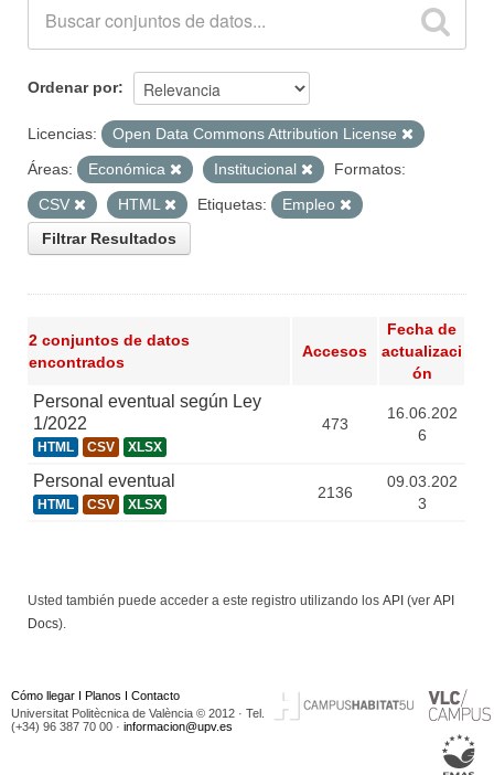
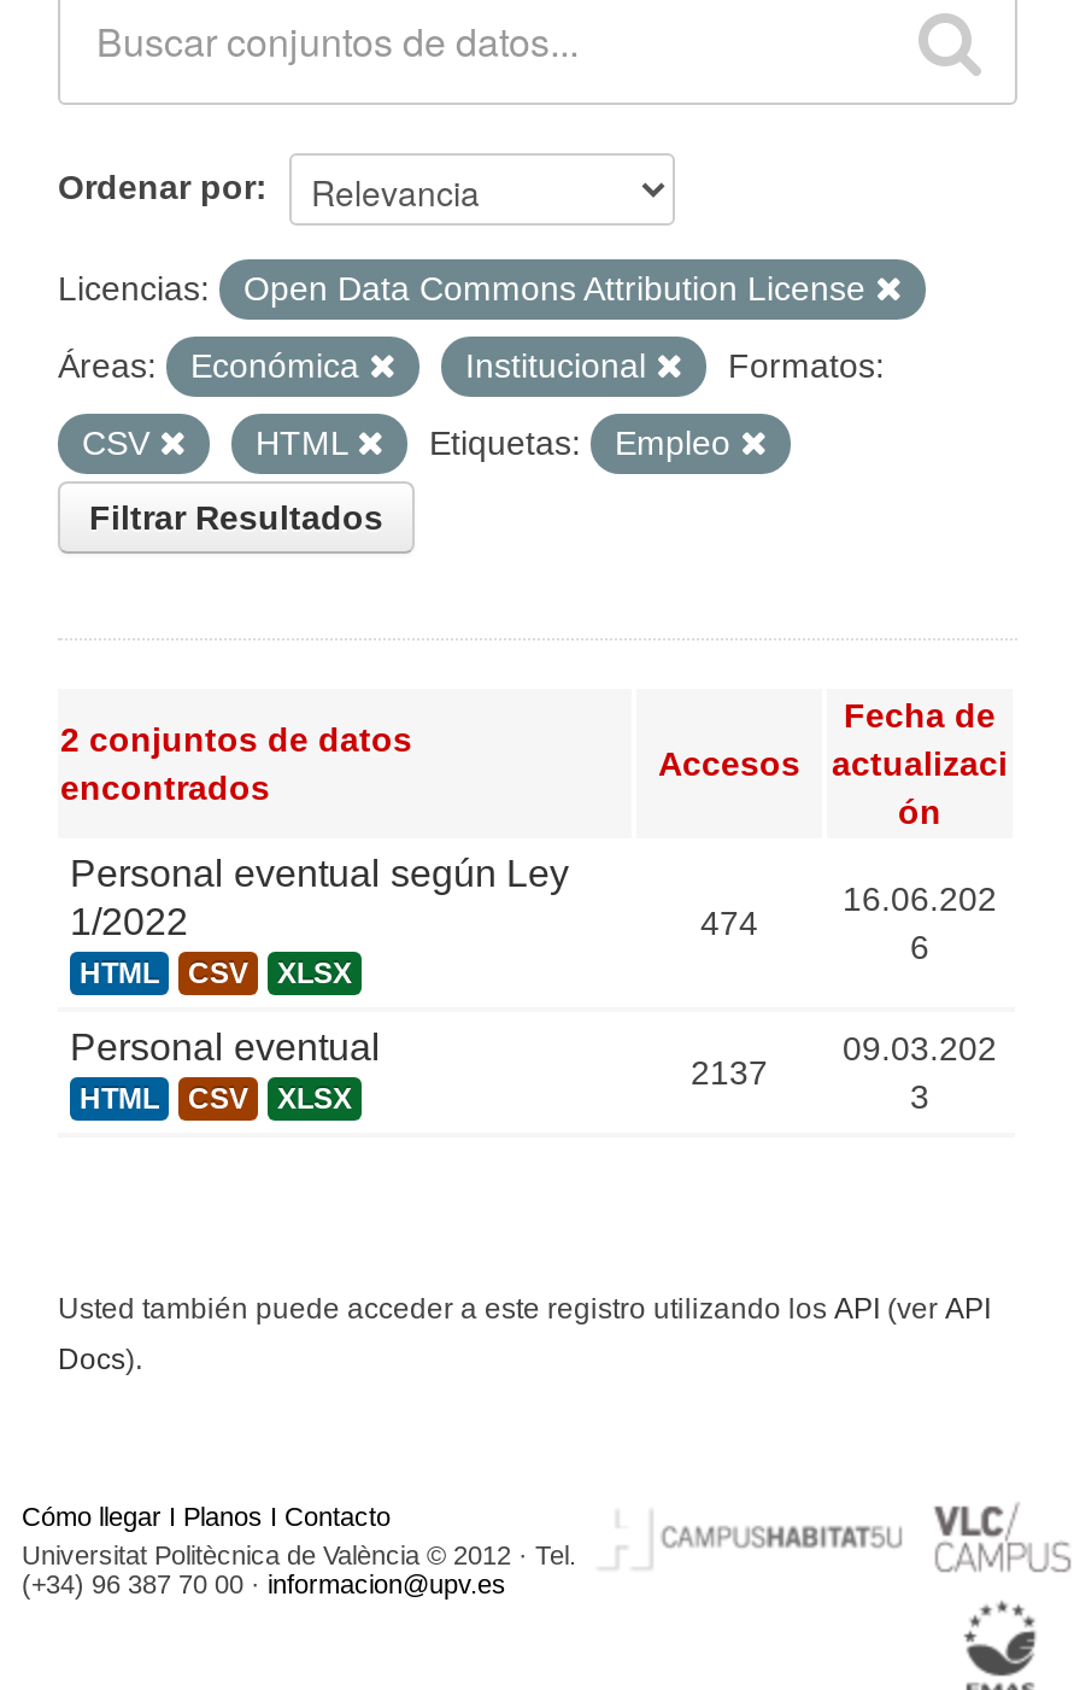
- 473
+ 474

- 2136
+ 2137
